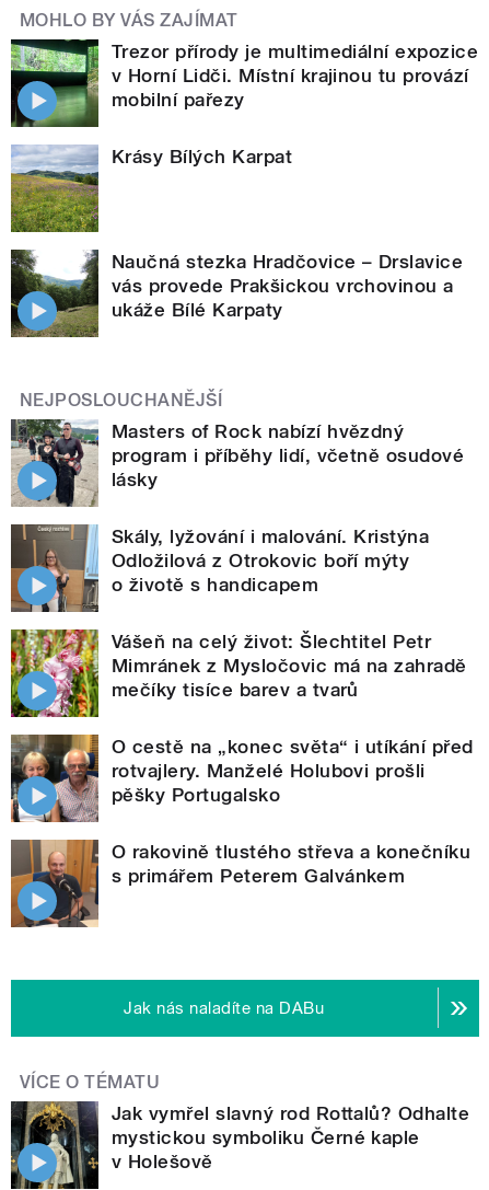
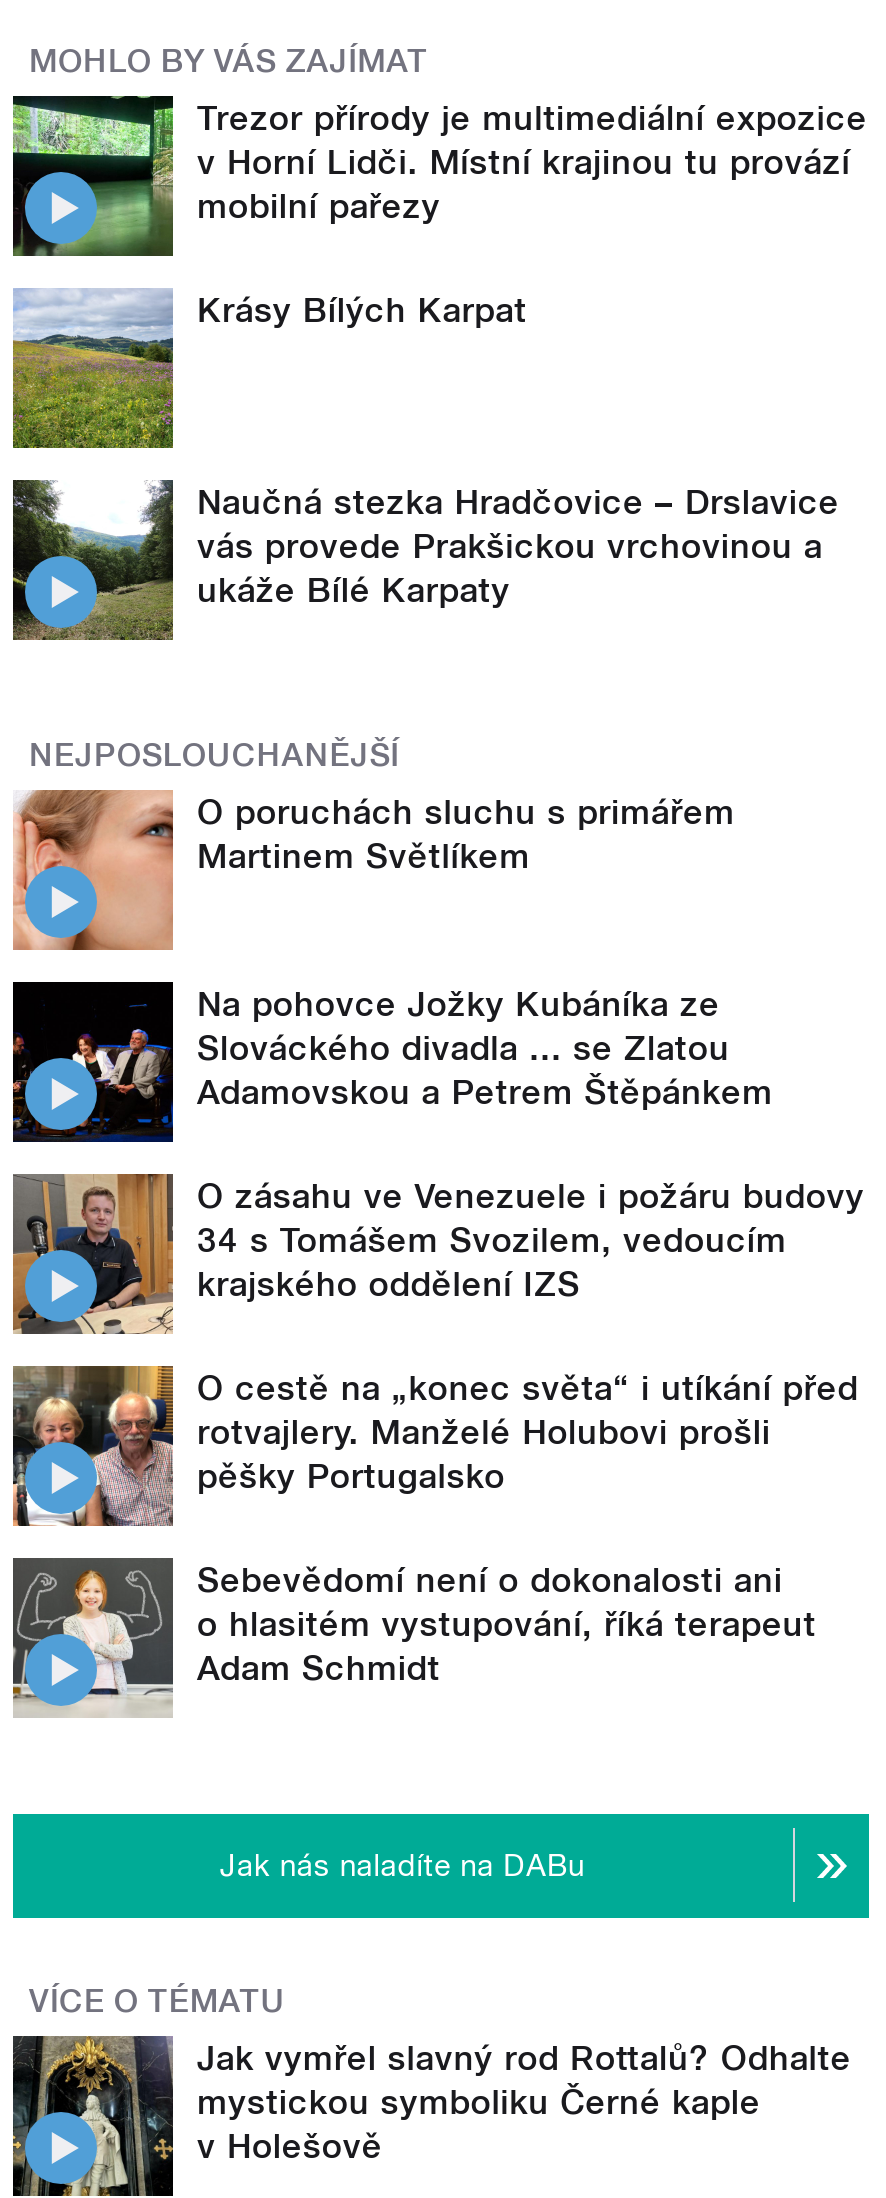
- [image]
- Masters of Rock nabízí hvězdný
- program i příběhy lidí, včetně osudové
- lásky
+ [image]
+ O poruchách sluchu s primářem
+ Martinem Světlíkem

- [image]
- Skály, lyžování i malování. Kristýna
- Odložilová z Otrokovic boří mýty
- o životě s handicapem
+ [image]
+ Na pohovce Jožky Kubáníka ze
+ Slováckého divadla ... se Zlatou
+ Adamovskou a Petrem Štěpánkem

- [image]
- Vášeň na celý život: Šlechtitel Petr
- Mimránek z Mysločovic má na zahradě
- mečíky tisíce barev a tvarů
+ [image]
+ O zásahu ve Venezuele i požáru budovy
+ 34 s Tomášem Svozilem, vedoucím
+ krajského oddělení IZS

- [image]
- O rakovině tlustého střeva a konečníku
- s primářem Peterem Galvánkem
+ [image]
+ Sebevědomí není o dokonalosti ani
+ o hlasitém vystupování, říká terapeut
+ Adam Schmidt
